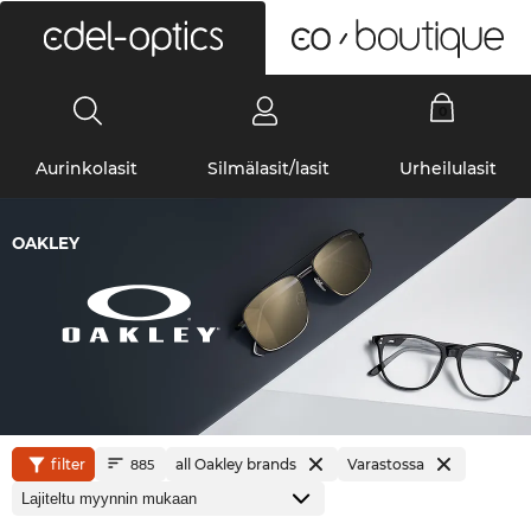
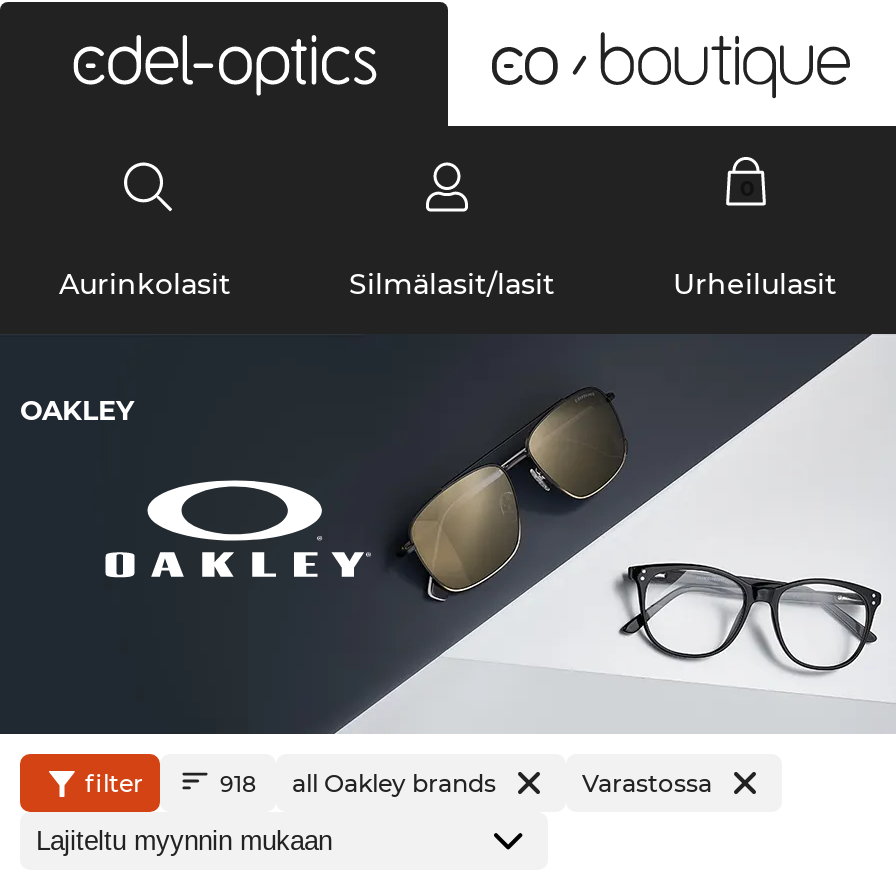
- 885 all Oakley brands
+ 918 all Oakley brands
